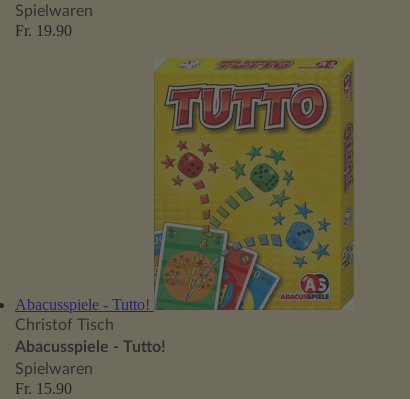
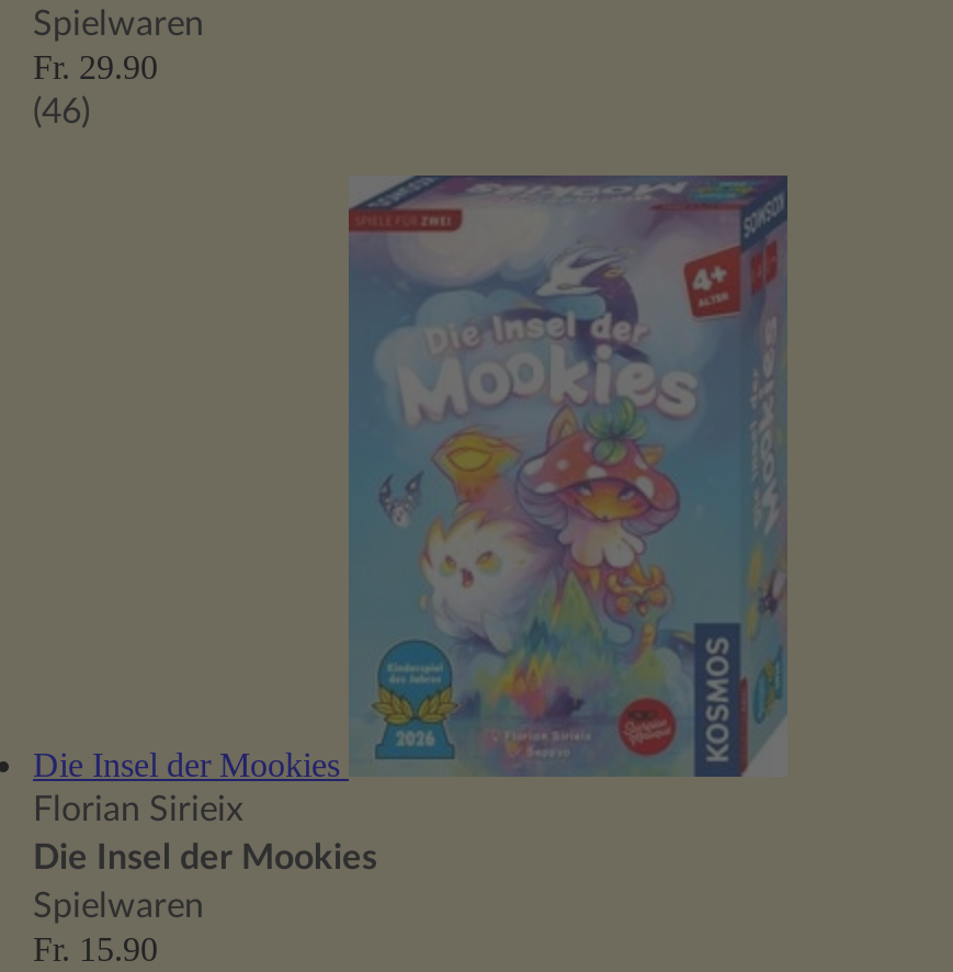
- Fr. 19.90
+ Fr. 29.90
+ (46)

- [image]
- Abacusspiele - Tutto!
- Christof Tisch
- Abacusspiele - Tutto!
+ [image]
+ Die Insel der Mookies
+ Florian Sirieix
+ Die Insel der Mookies
